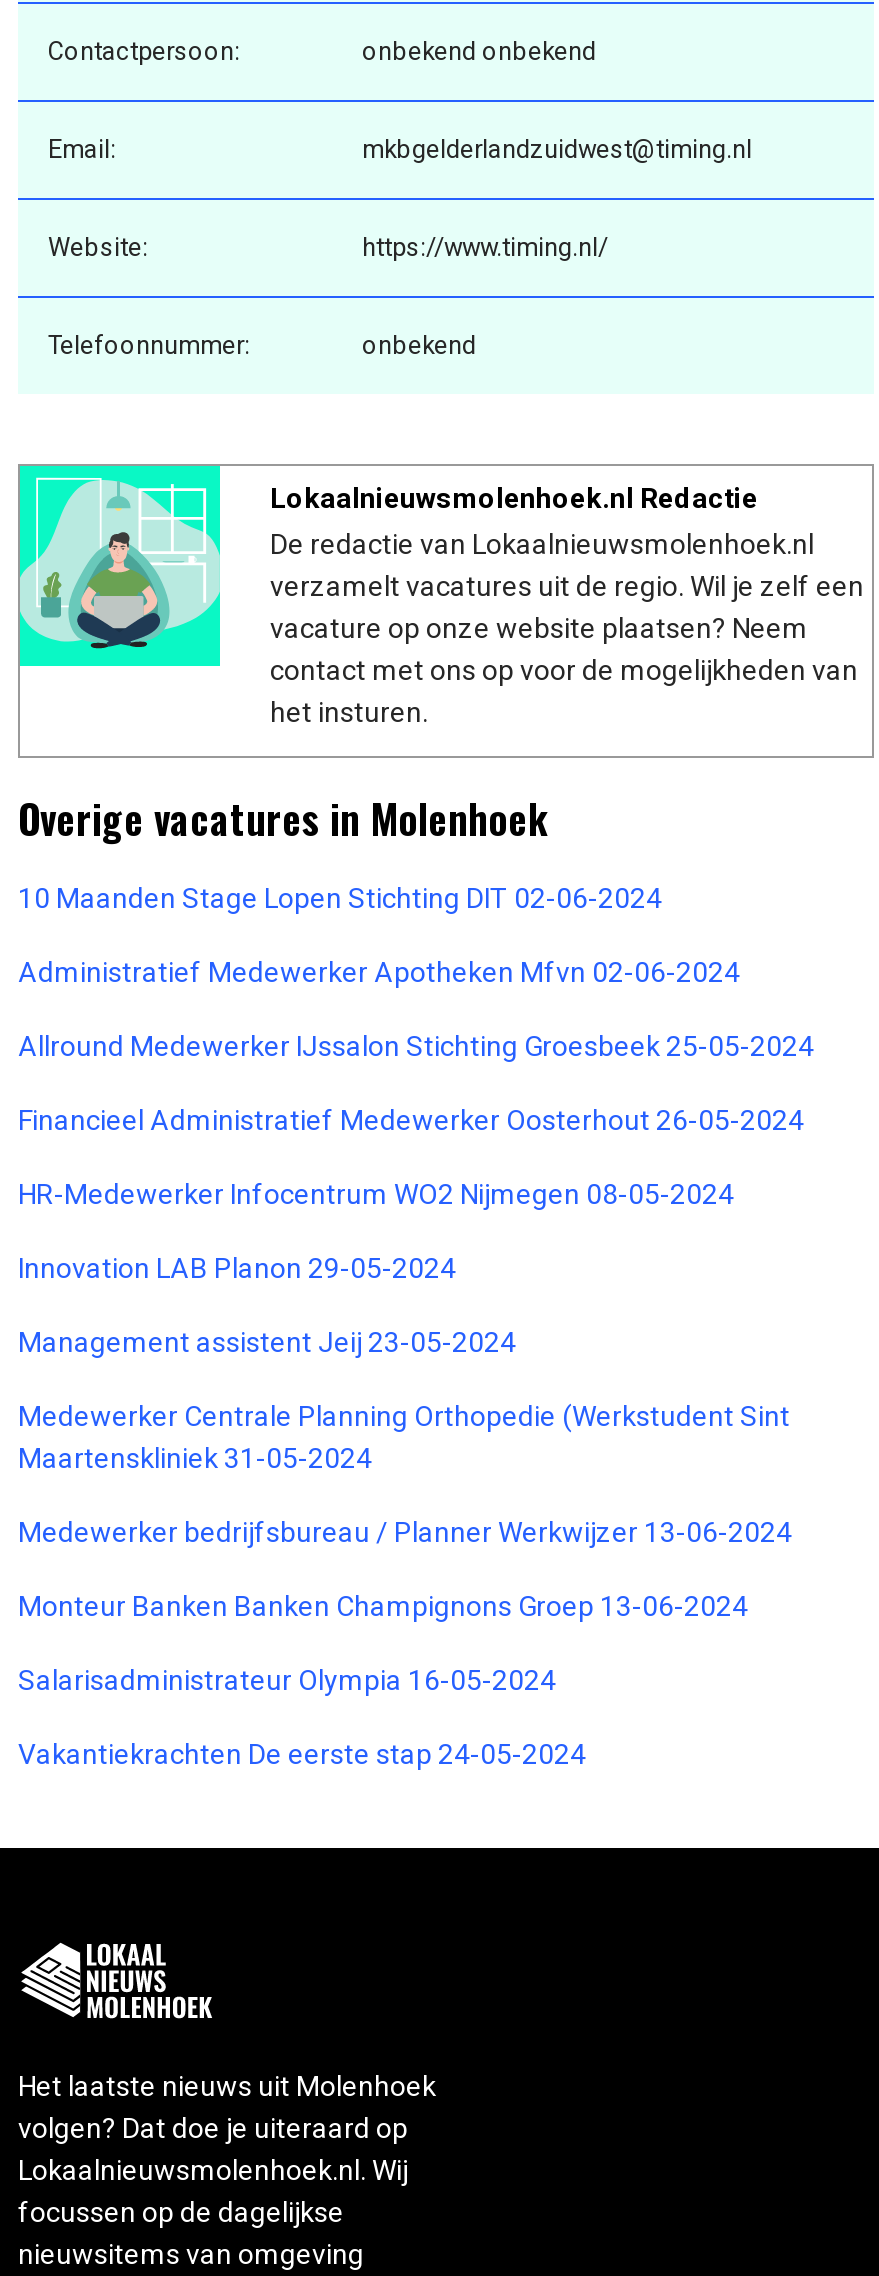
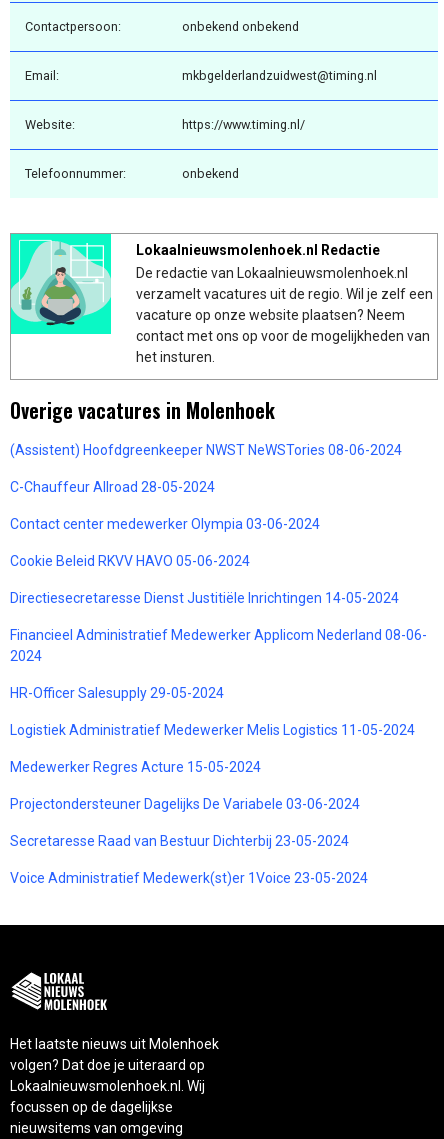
- 10 Maanden Stage Lopen Stichting DIT 02-06-2024
+ (Assistent) Hoofdgreenkeeper NWST NeWSTories 08-06-2024

- Administratief Medewerker Apotheken Mfvn 02-06-2024
+ C-Chauffeur Allroad 28-05-2024

- Allround Medewerker IJssalon Stichting Groesbeek 25-05-2024
+ Contact center medewerker Olympia 03-06-2024

- Financieel Administratief Medewerker Oosterhout 26-05-2024
+ Cookie Beleid RKVV HAVO 05-06-2024

- HR-Medewerker Infocentrum WO2 Nijmegen 08-05-2024
+ Directiesecretaresse Dienst Justitiële Inrichtingen 14-05-2024

- Innovation LAB Planon 29-05-2024
+ Financieel Administratief Medewerker Applicom Nederland 08-06-
+ 2024

- Management assistent Jeij 23-05-2024
+ HR-Officer Salesupply 29-05-2024

- Medewerker Centrale Planning Orthopedie (Werkstudent Sint
- Maartenskliniek 31-05-2024
+ Logistiek Administratief Medewerker Melis Logistics 11-05-2024

- Medewerker bedrijfsbureau / Planner Werkwijzer 13-06-2024
+ Medewerker Regres Acture 15-05-2024

- Monteur Banken Banken Champignons Groep 13-06-2024
+ Projectondersteuner Dagelijks De Variabele 03-06-2024

- Salarisadministrateur Olympia 16-05-2024
+ Secretaresse Raad van Bestuur Dichterbij 23-05-2024

- Vakantiekrachten De eerste stap 24-05-2024
+ Voice Administratief Medewerk(st)er 1Voice 23-05-2024
